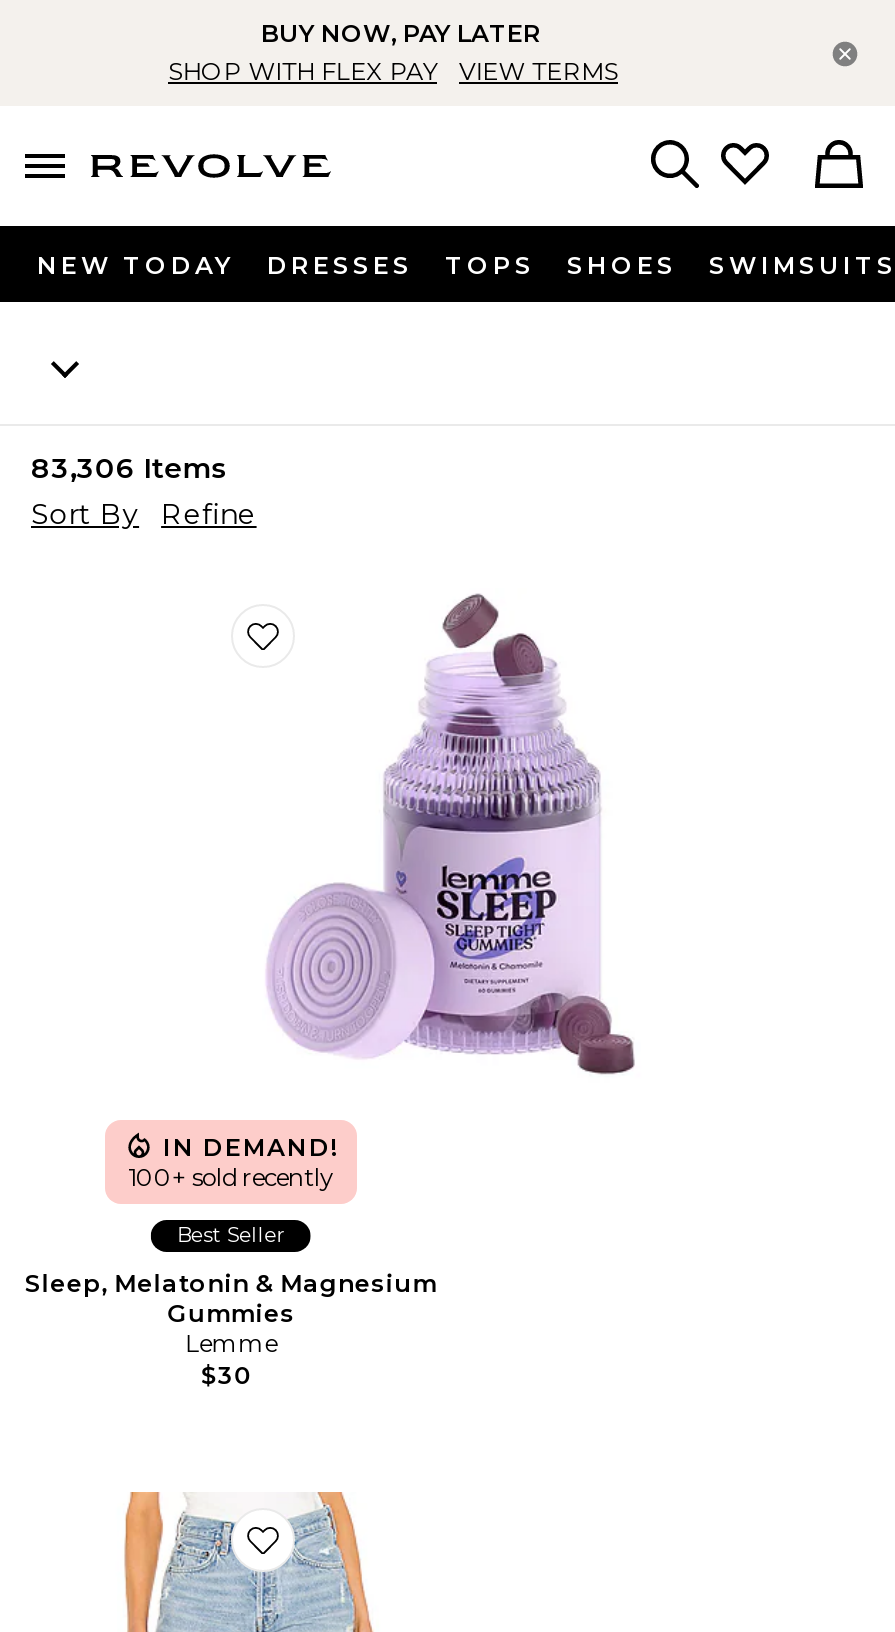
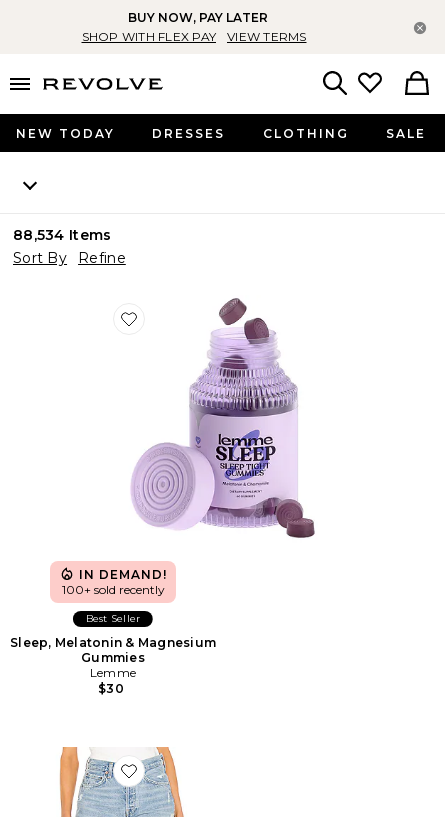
- TOPS
- SHOES
- SWIMSUITS
+ CLOTHING
+ SALE

- 83,306 Items
+ 88,534 Items
